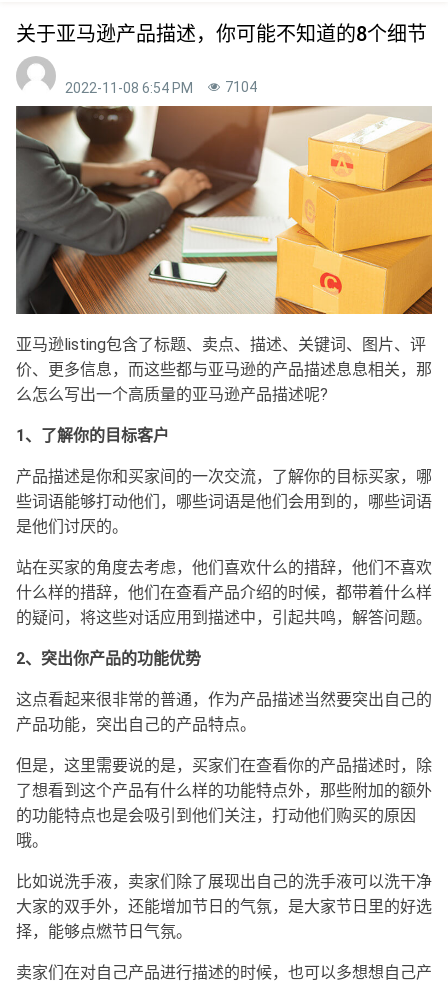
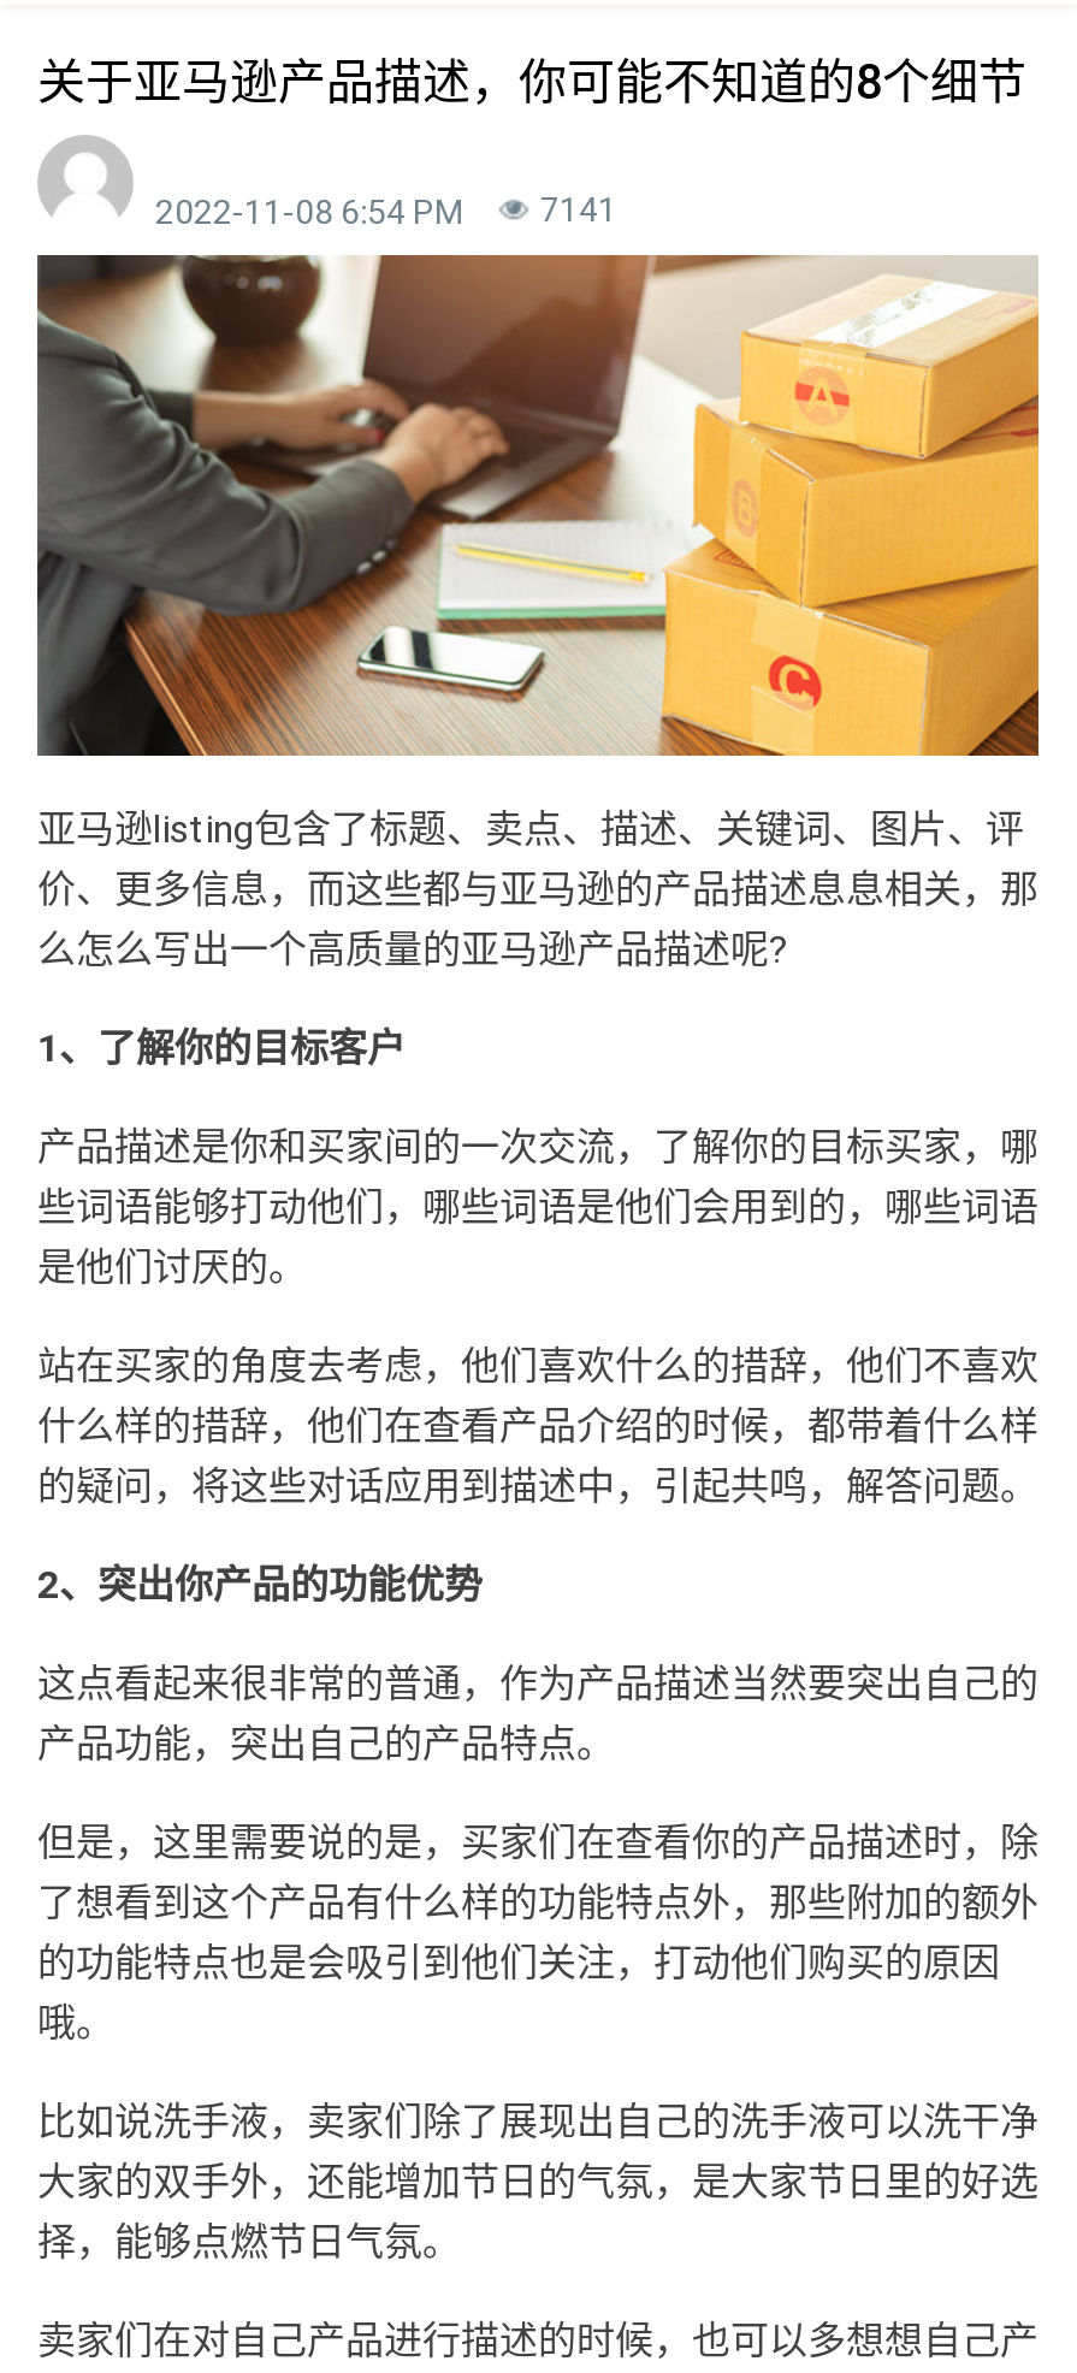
- 2022-11-08 6:54 PM 7104
+ 2022-11-08 6:54 PM 7141
